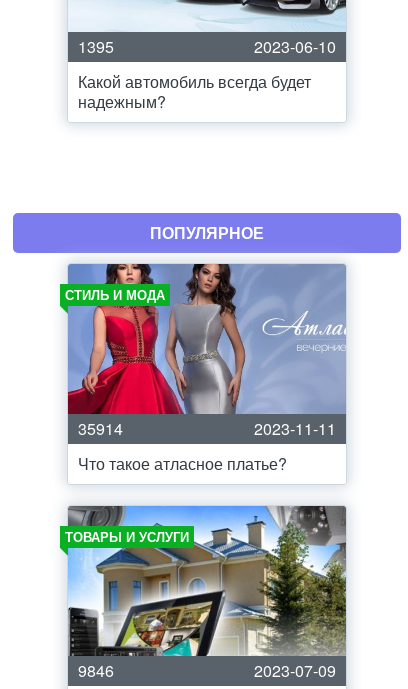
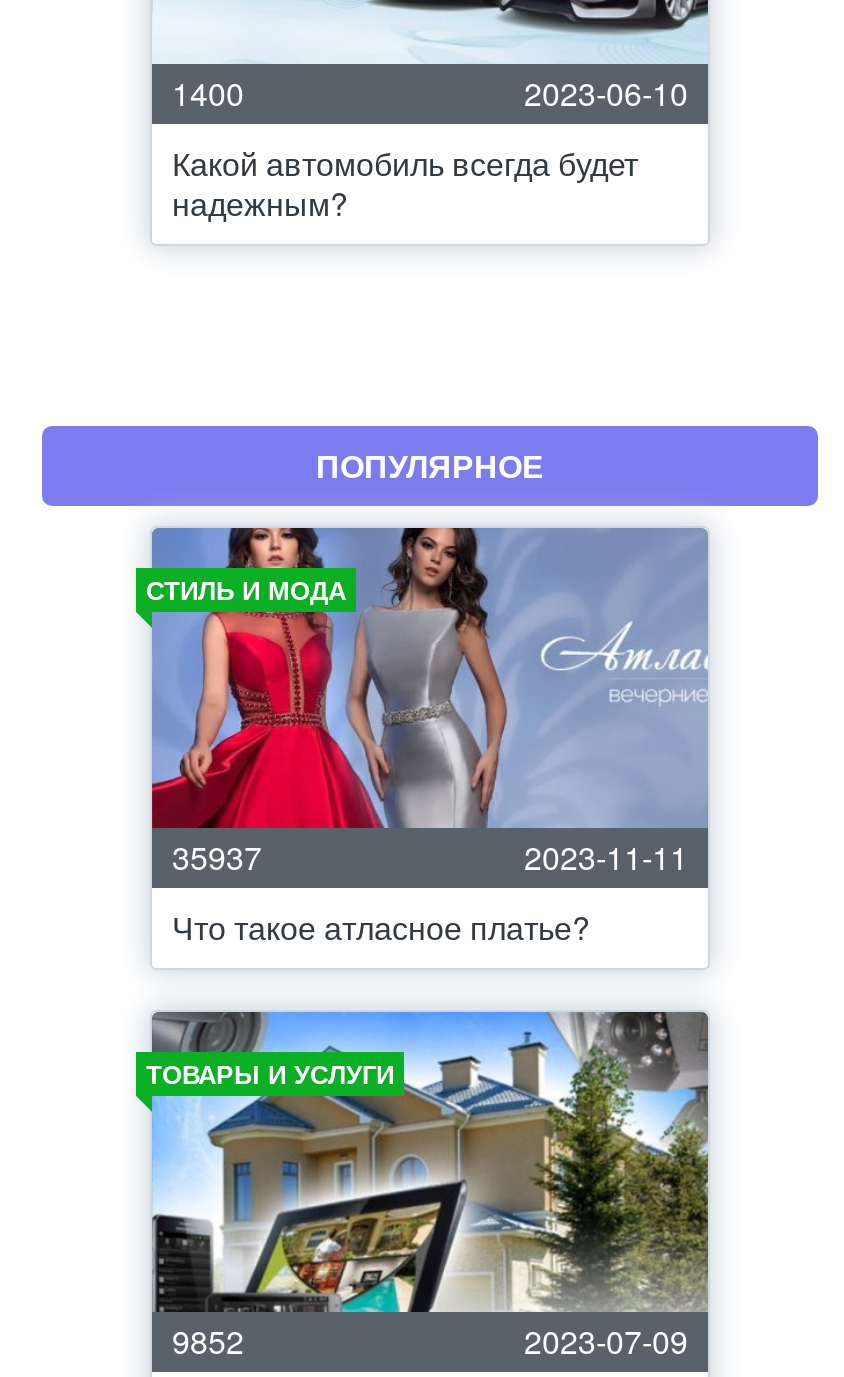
- 1395
+ 1400

- 35914
+ 35937

- 9846
+ 9852
